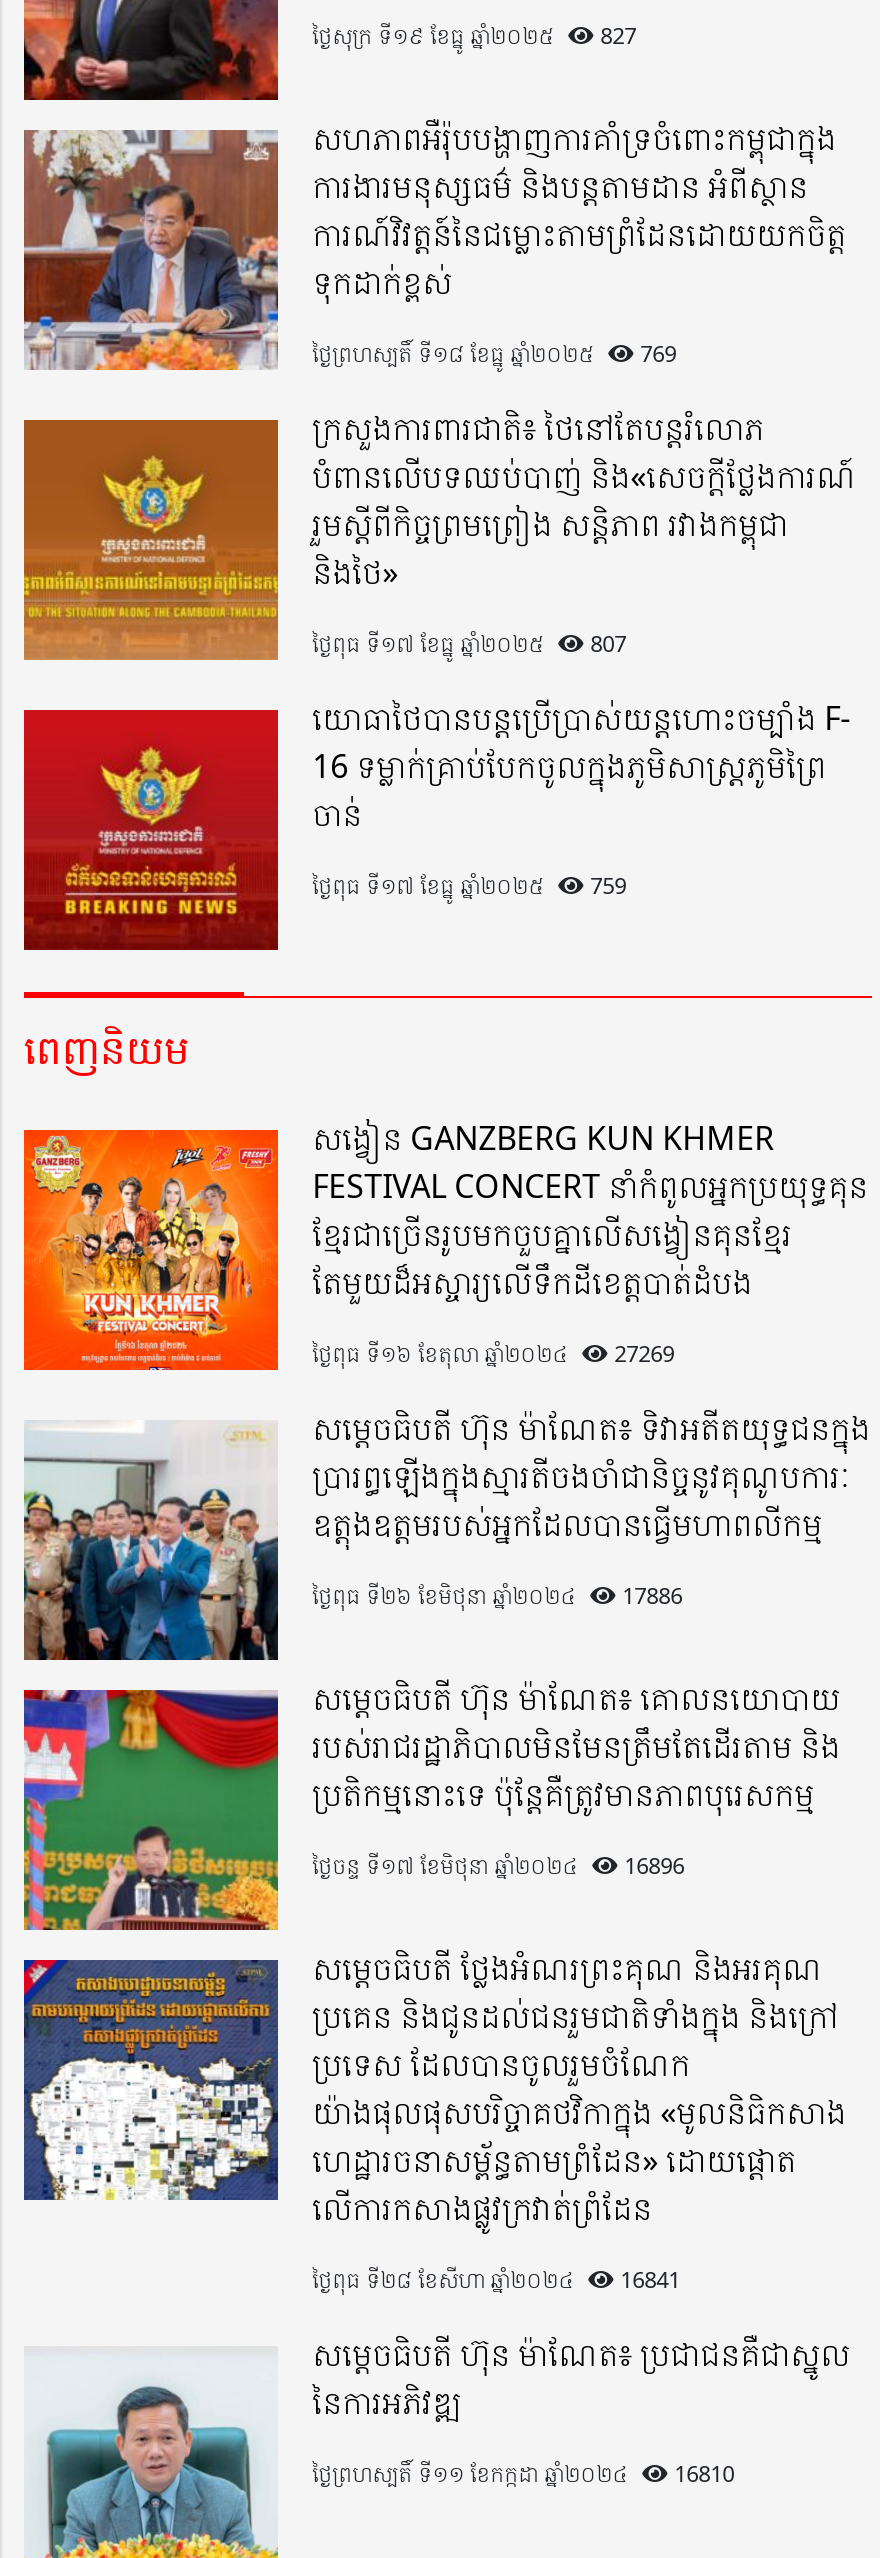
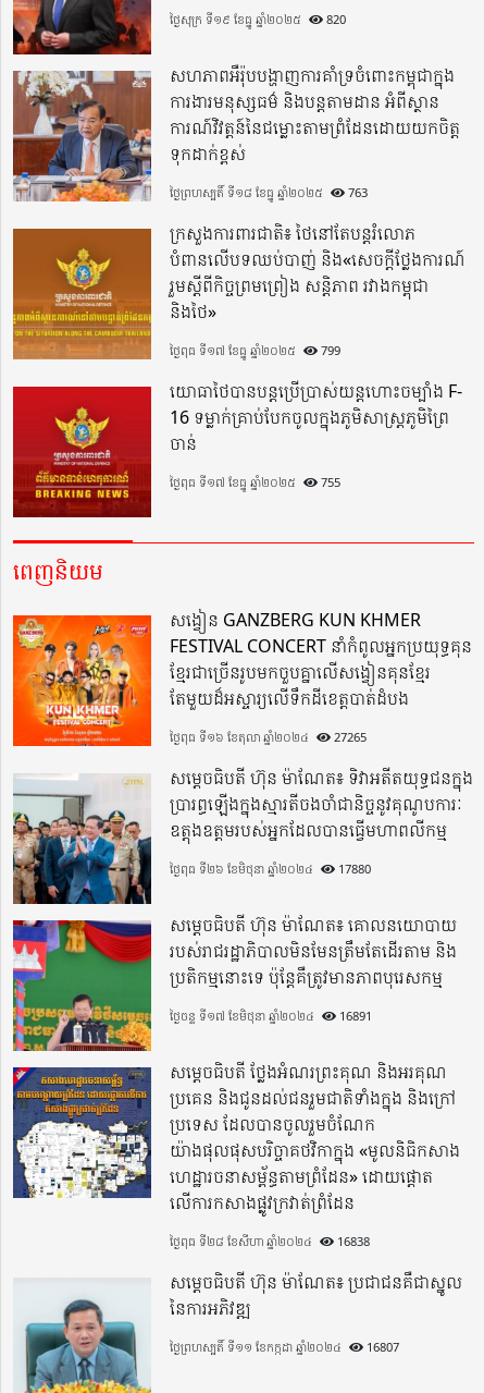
- 827
+ 820

- 769
+ 763

- 807
+ 799

- 759
+ 755

- 27269
+ 27265

- 17886
+ 17880

- 16896
+ 16891

- 16841
+ 16838

- 16810
+ 16807
